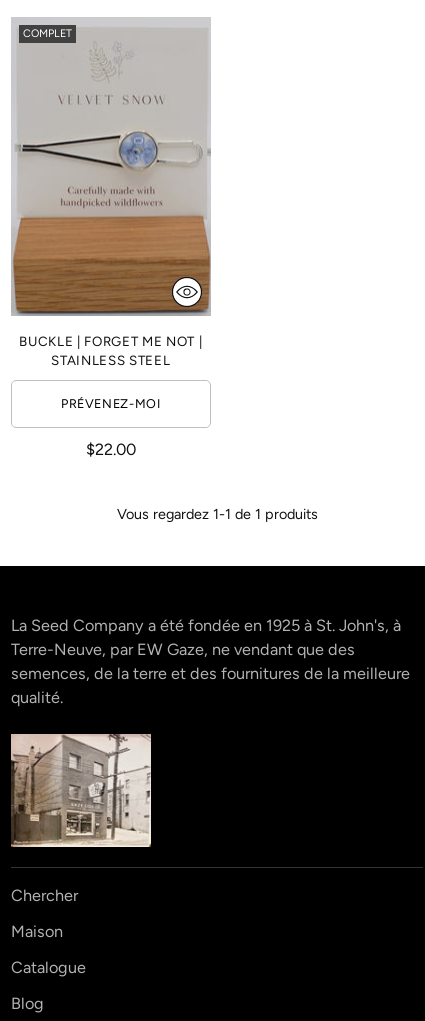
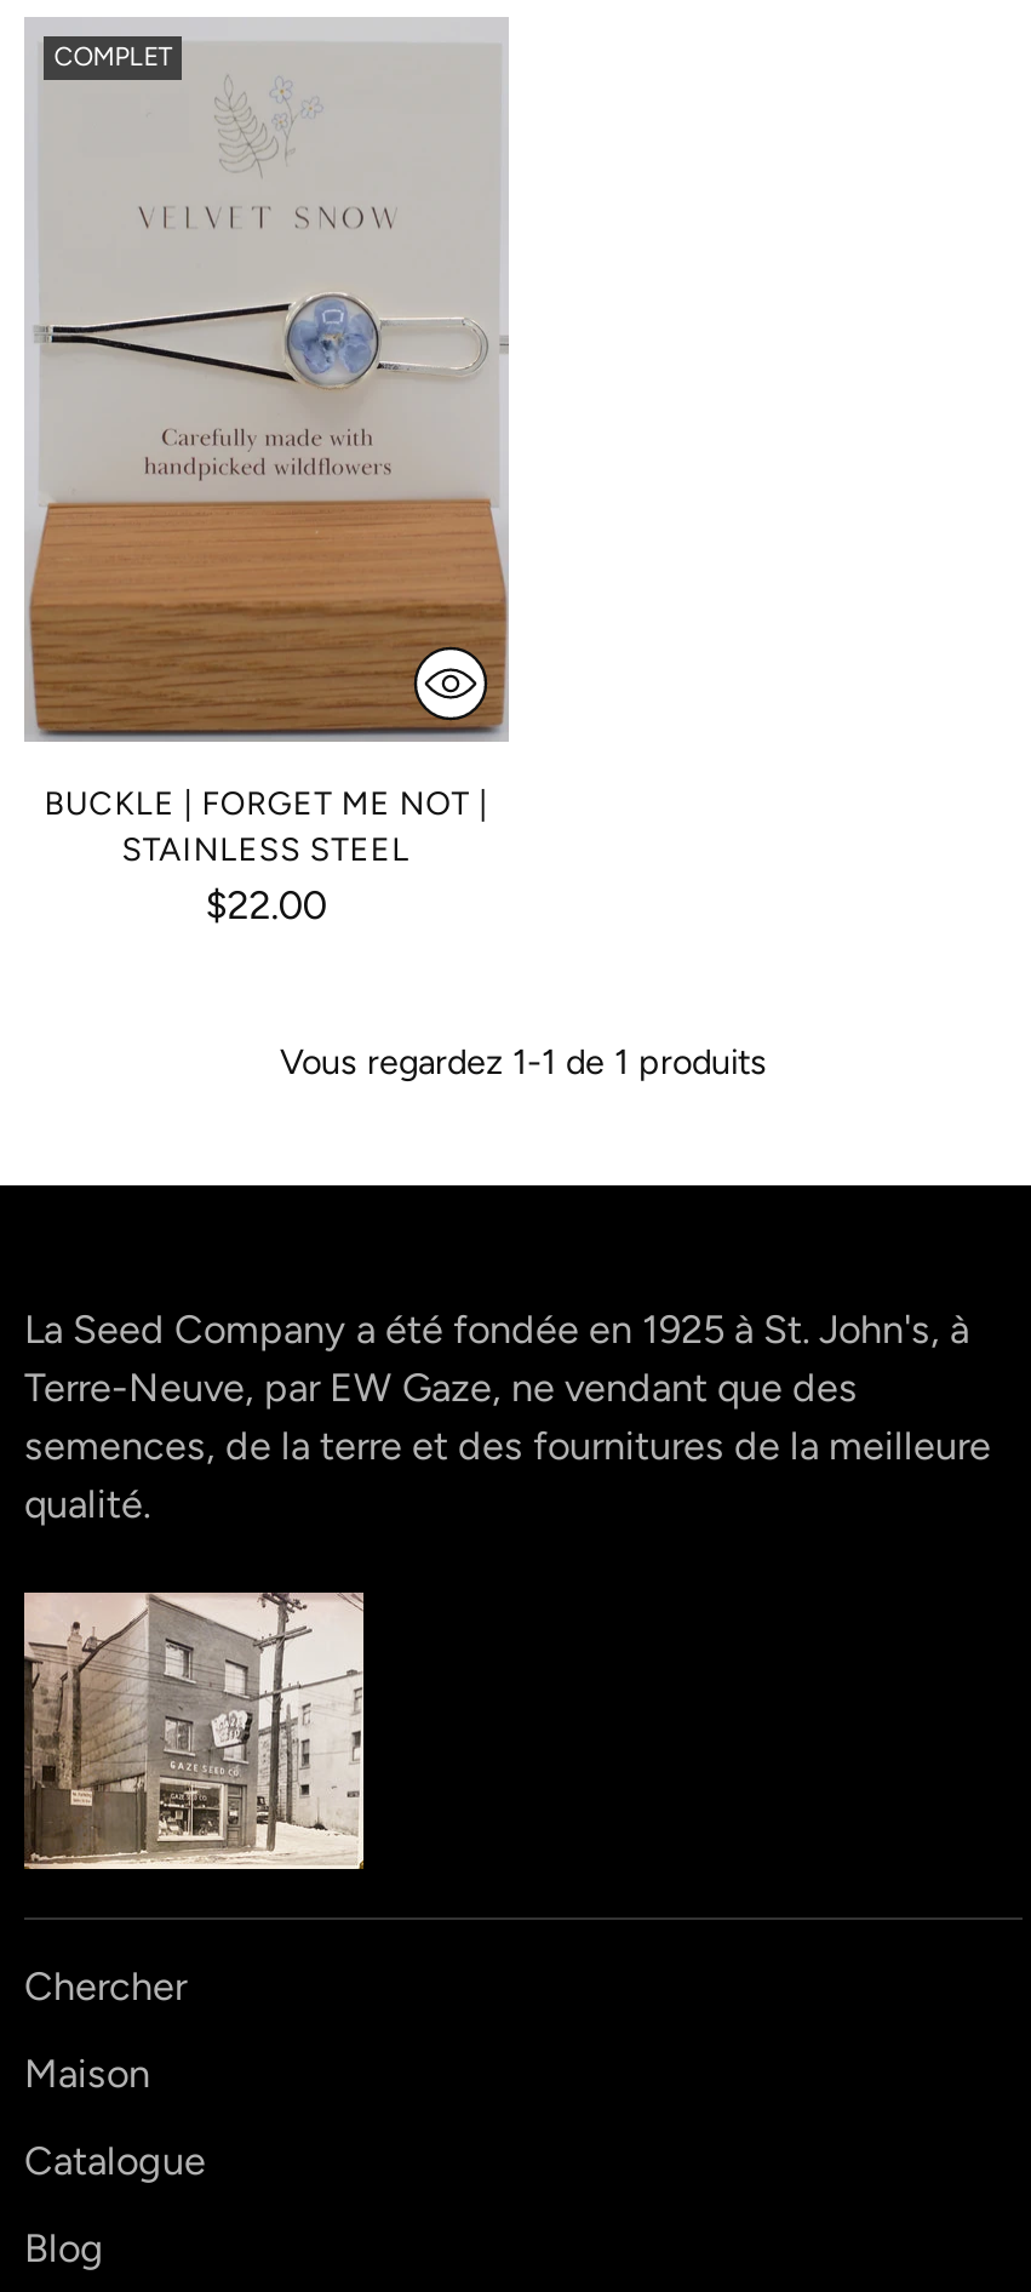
- PRÉVENEZ-MOI
